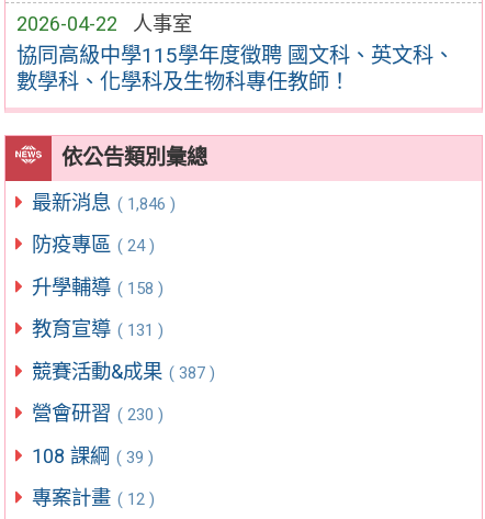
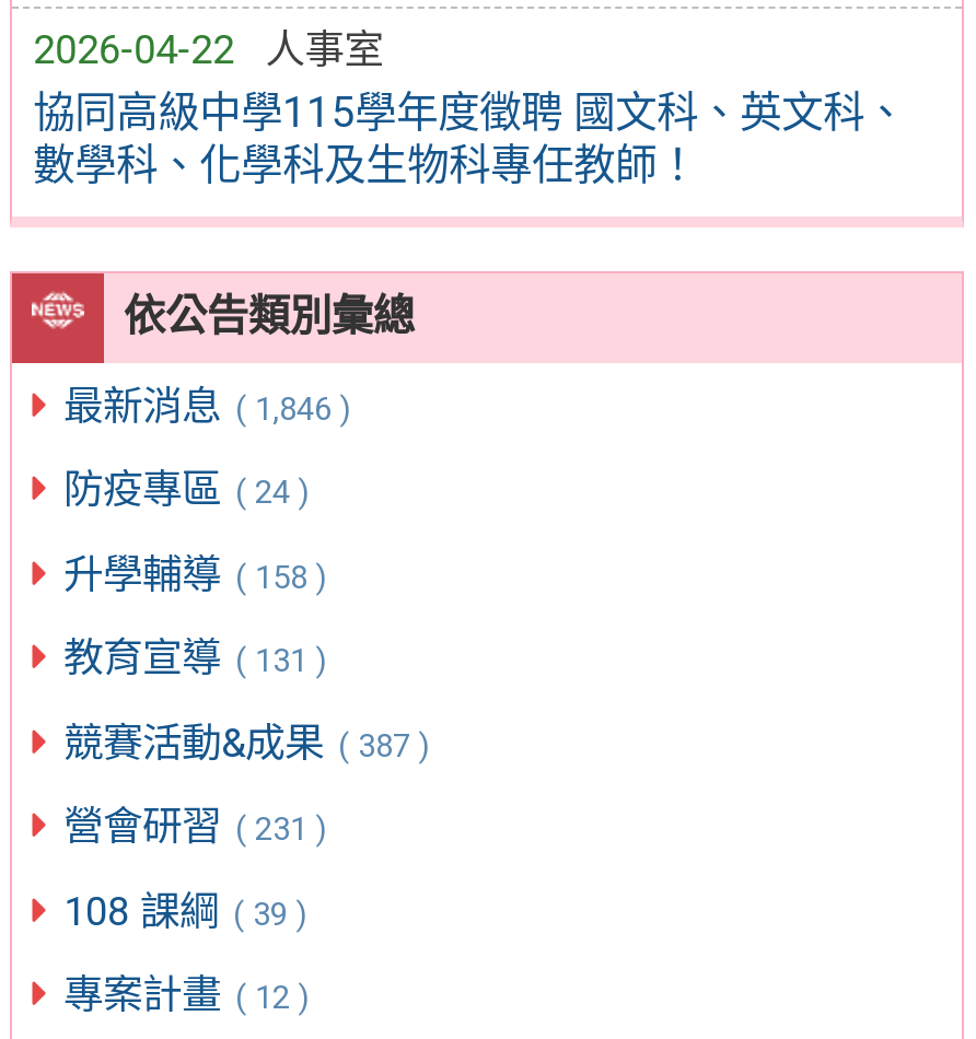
- 營會研習 ( 230 )
+ 營會研習 ( 231 )
